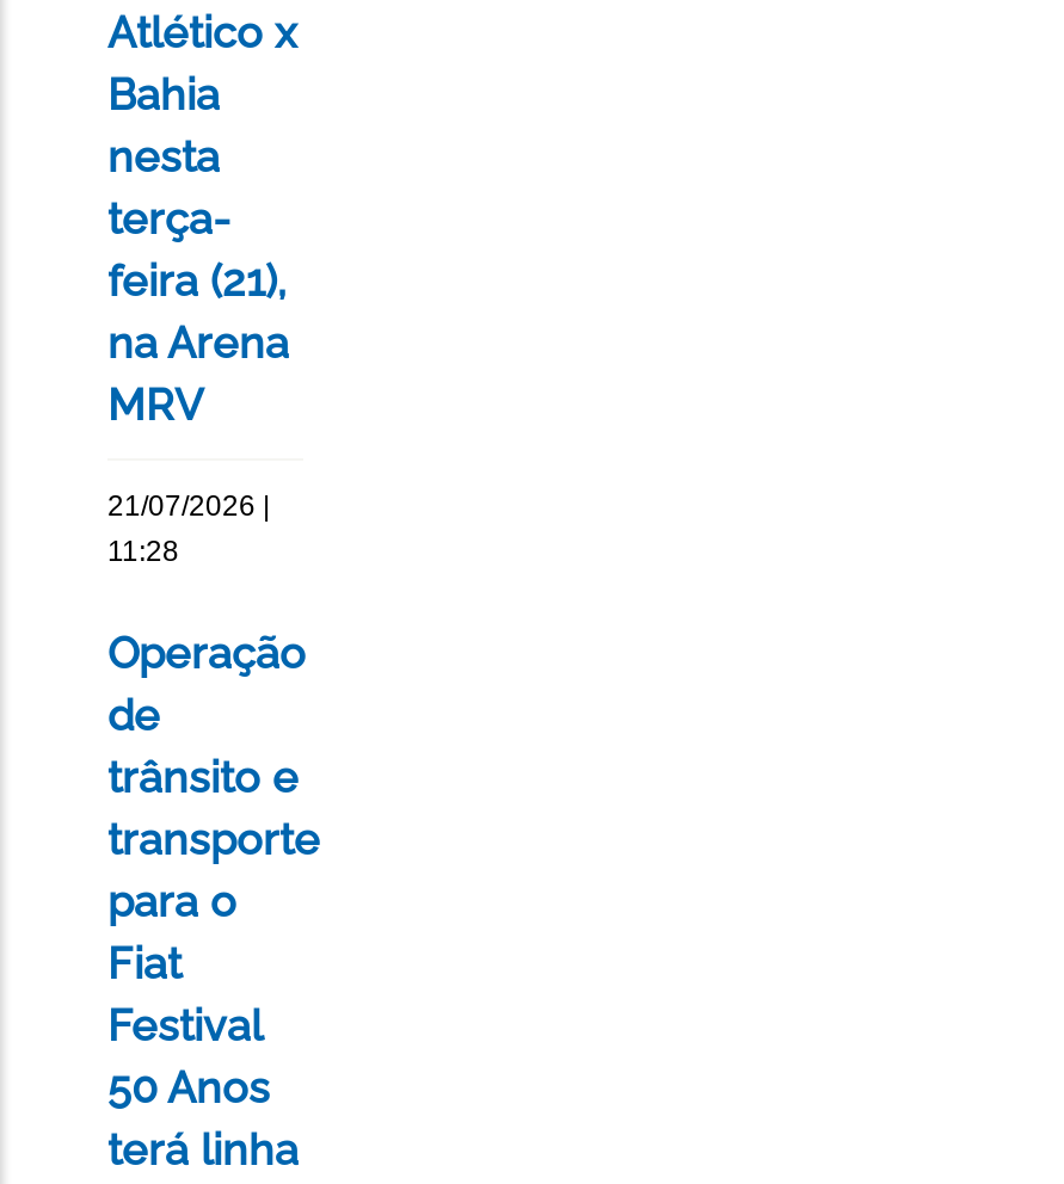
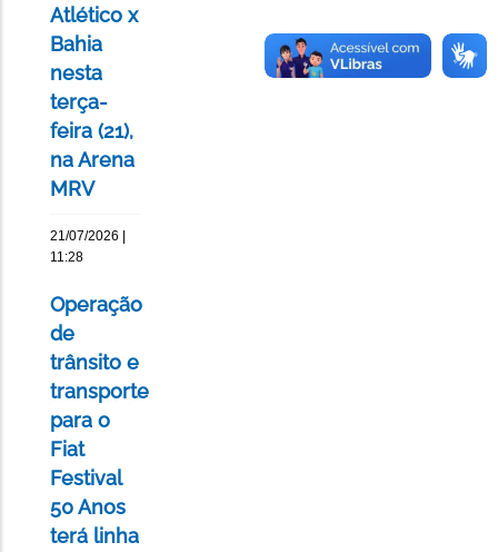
+ [image]

+ [image]
